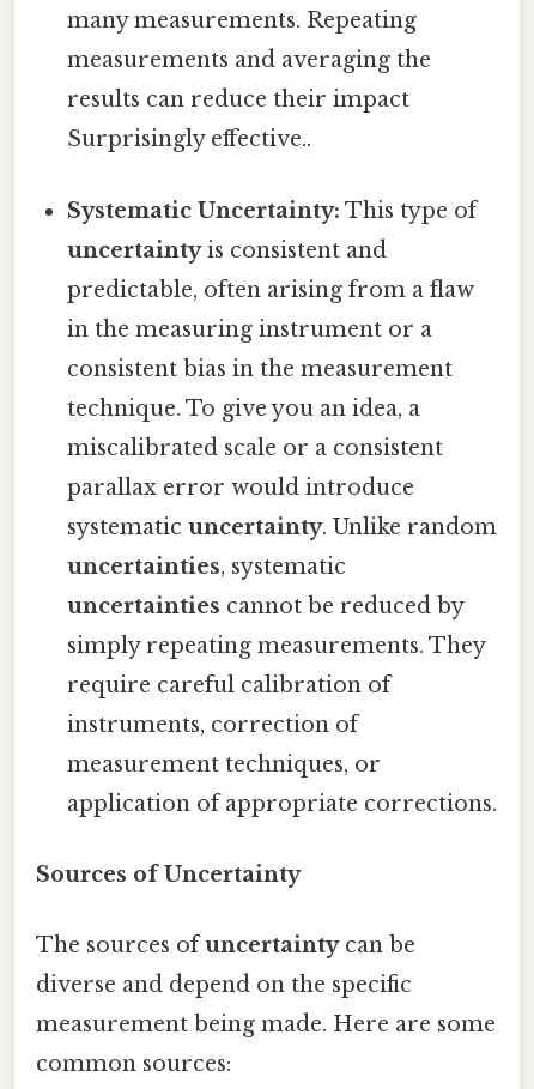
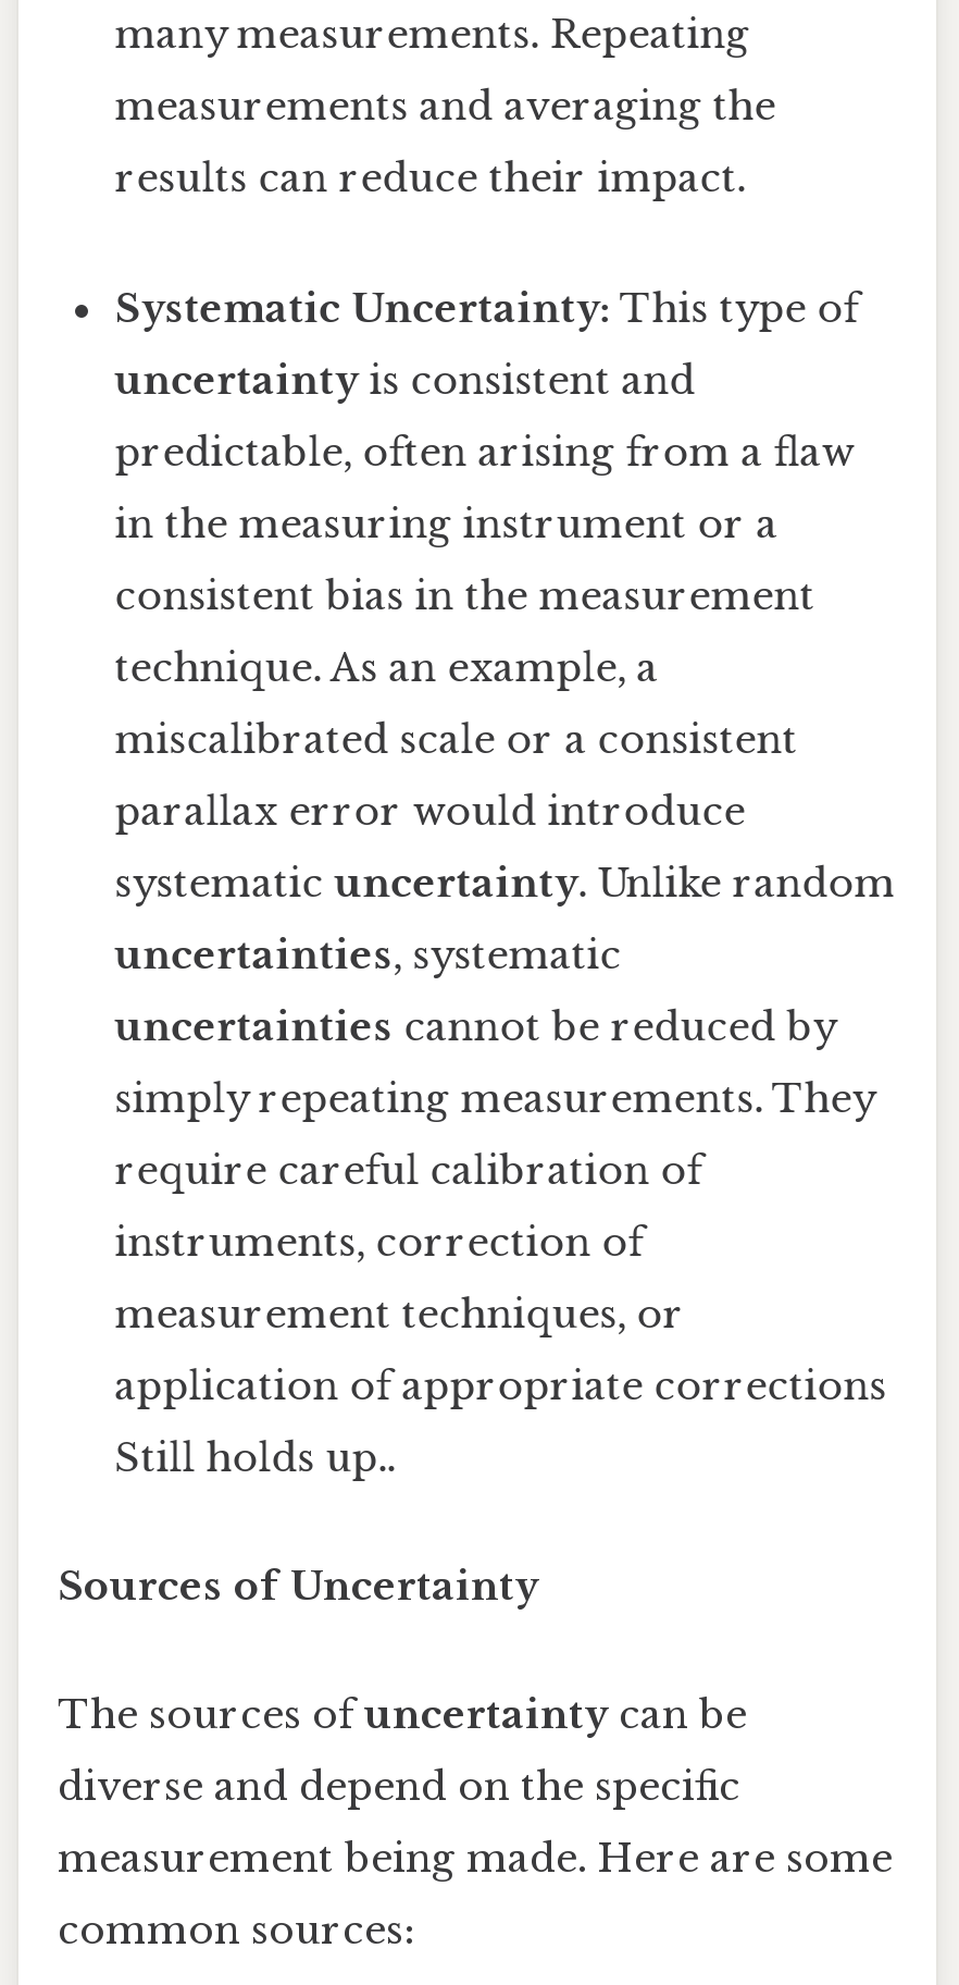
- results can reduce their impact
- Surprisingly effective..
+ results can reduce their impact.

moved up: Systematic Uncertainty: This type of | uncertainty is consistent and | predictable, often arising from a flaw | in the measuring instrument or a | consistent bias in the measurement

- technique. To give you an idea, a
+ technique. As an example, a

moved up: miscalibrated scale or a consistent | parallax error would introduce | systematic uncertainty. Unlike random | ... | instruments, correction of | measurement techniques, or

- application of appropriate corrections.
+ application of appropriate corrections
+ Still holds up..
